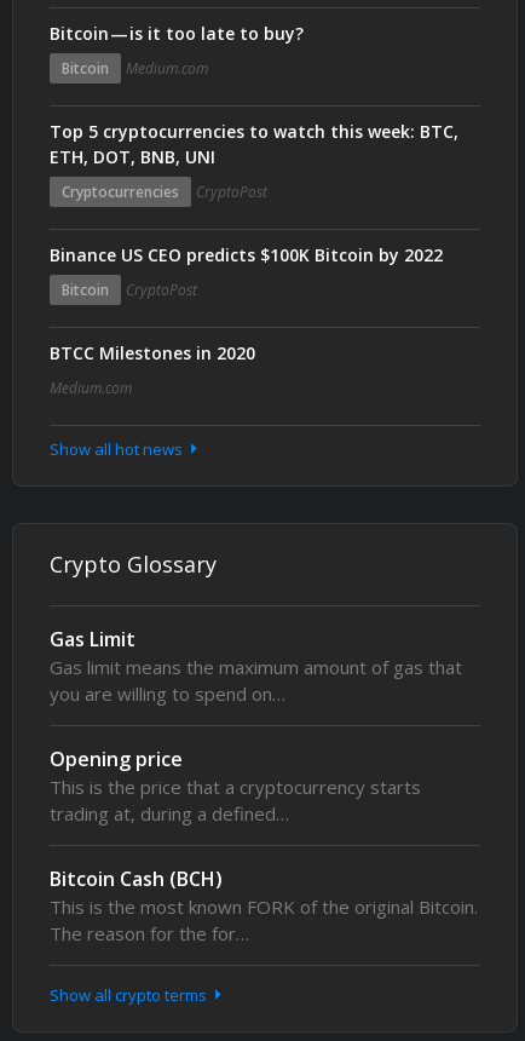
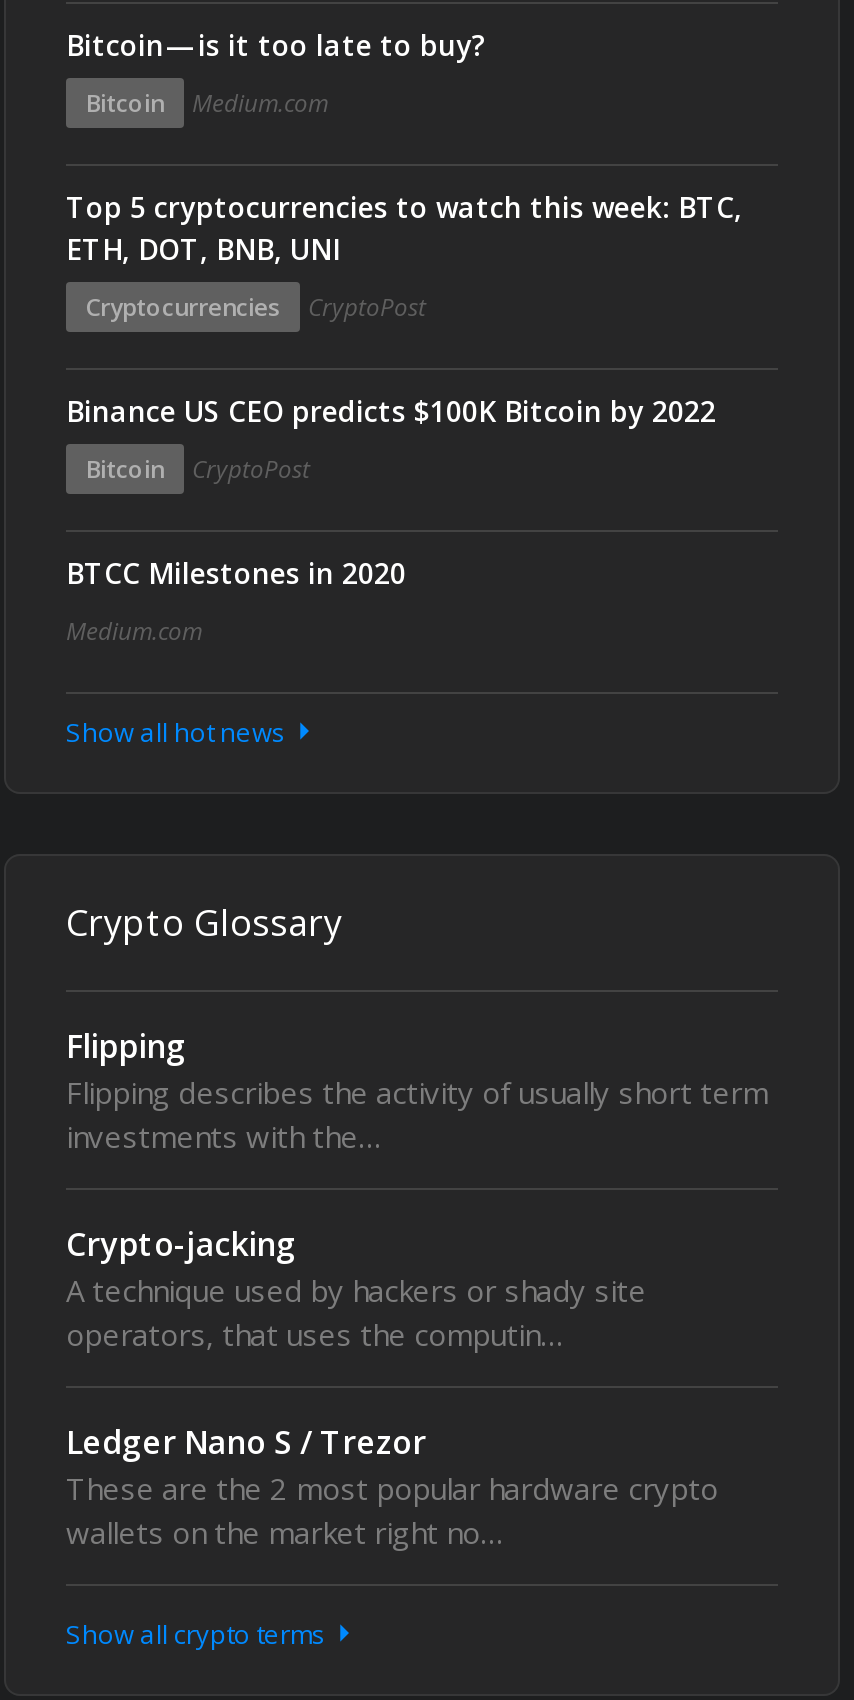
- Gas Limit
- Gas limit means the maximum amount of gas that
- you are willing to spend on…
+ Flipping
+ Flipping describes the activity of usually short term
+ investments with the…

- Opening price
- This is the price that a cryptocurrency starts
- trading at, during a defined…
+ Crypto-jacking
+ A technique used by hackers or shady site
+ operators, that uses the computin…

- Bitcoin Cash (BCH)
- This is the most known FORK of the original Bitcoin.
- The reason for the for…
+ Ledger Nano S / Trezor
+ These are the 2 most popular hardware crypto
+ wallets on the market right no…
